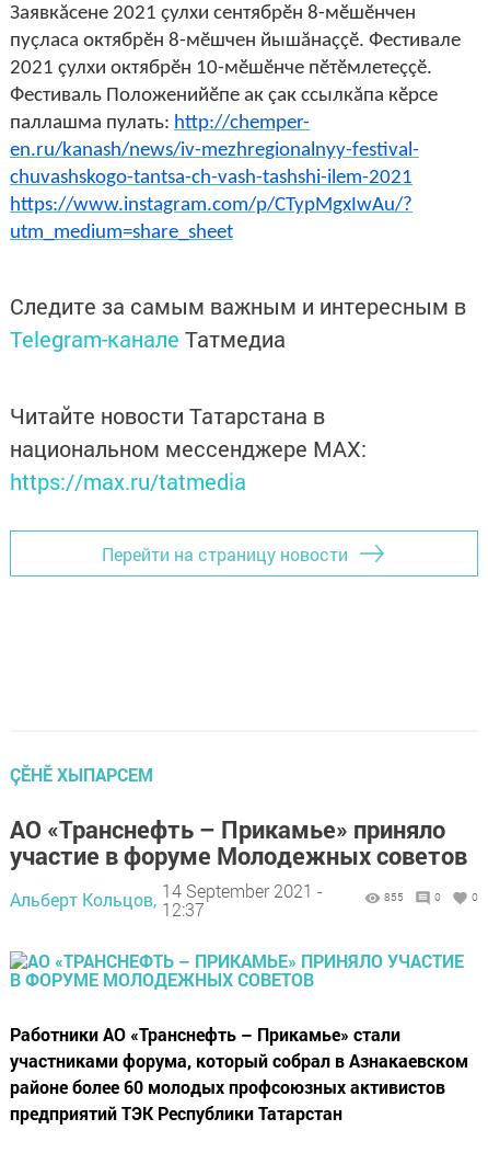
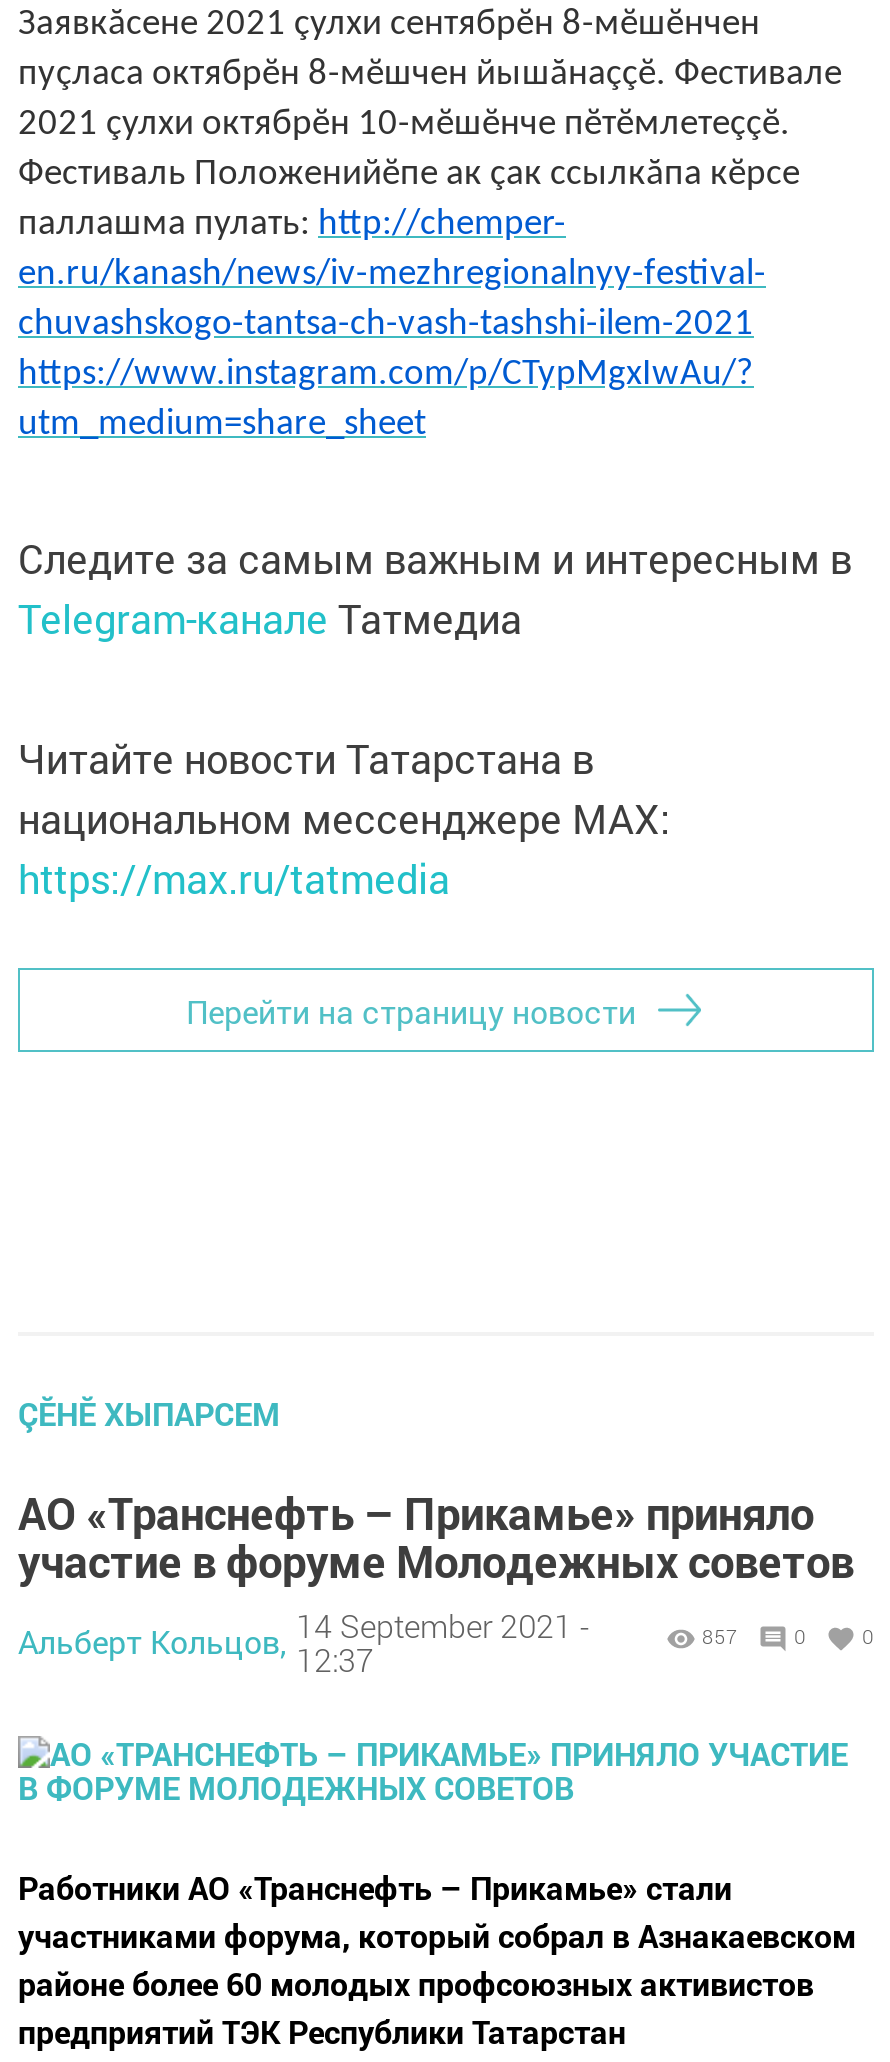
- 855
+ 857
